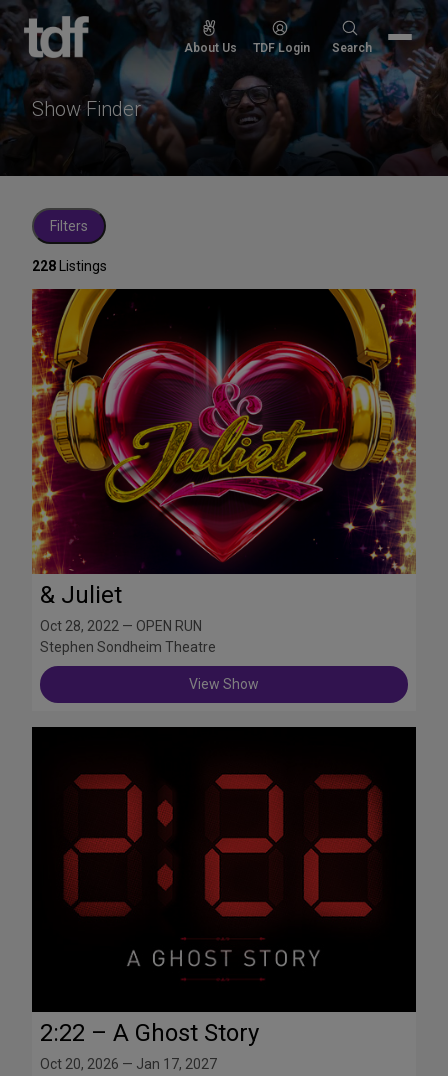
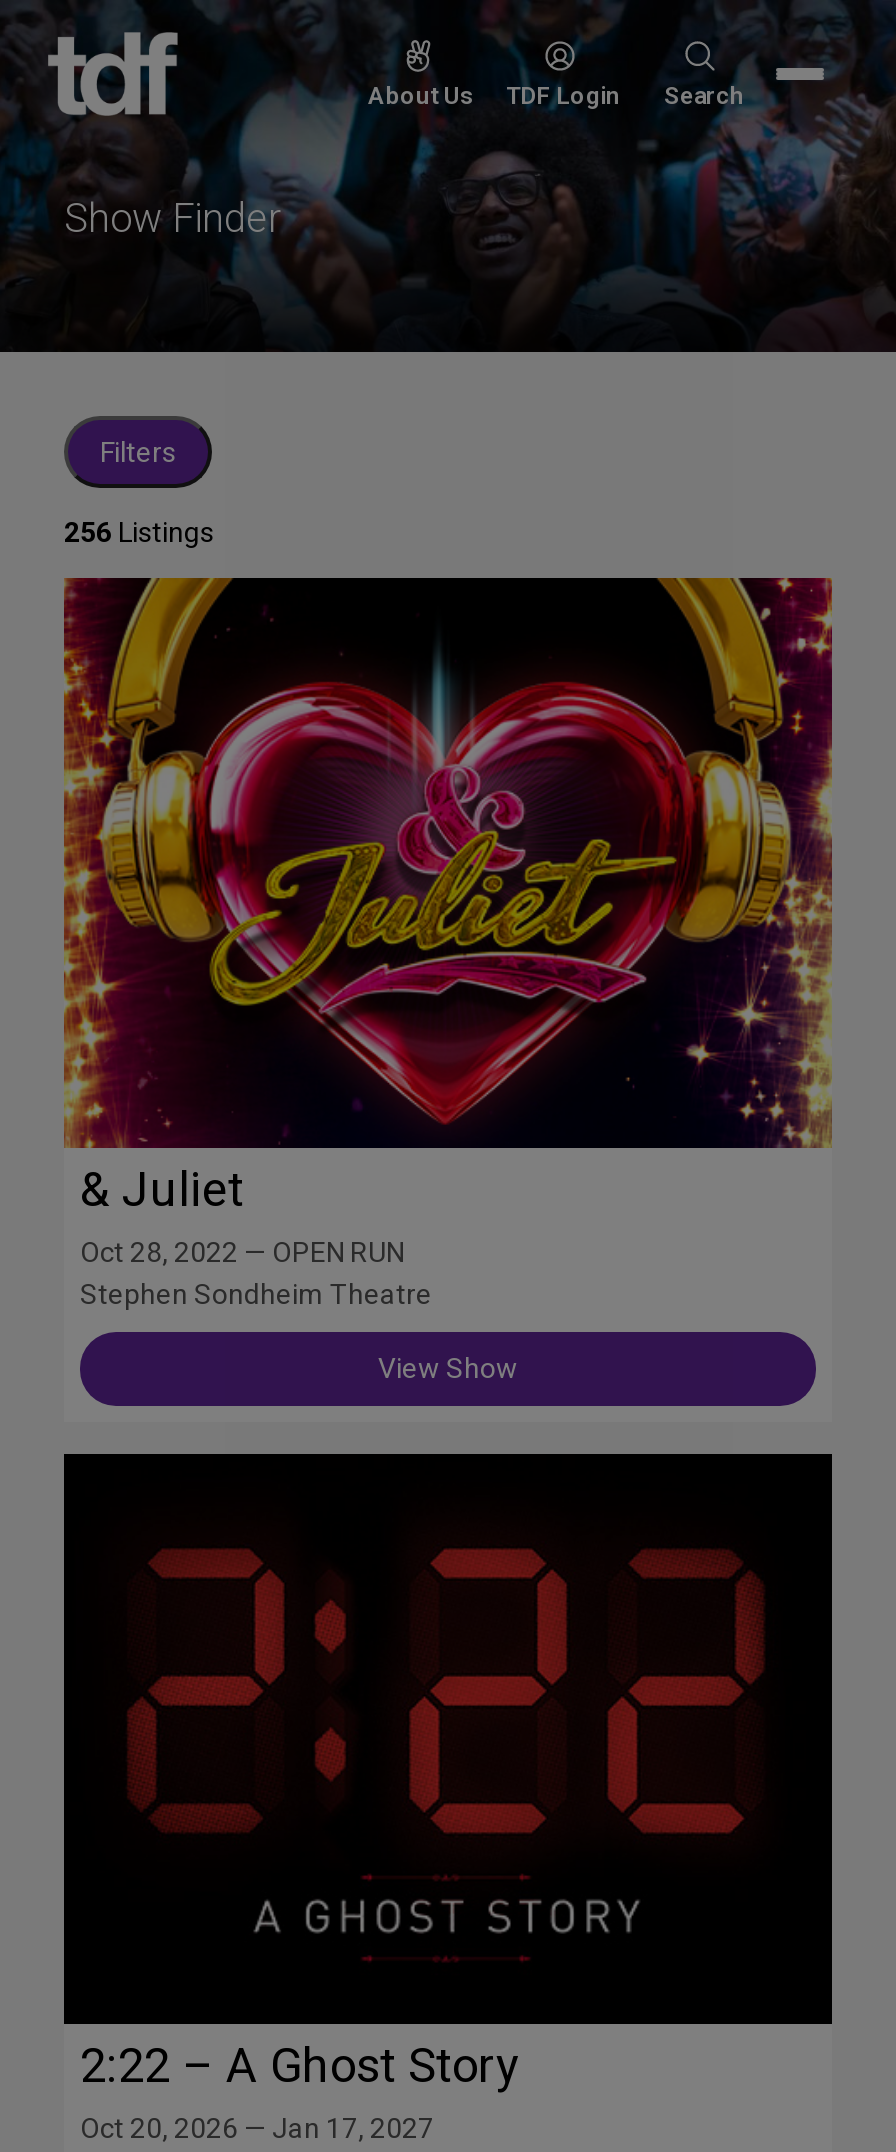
- 228 Listings
+ 256 Listings
